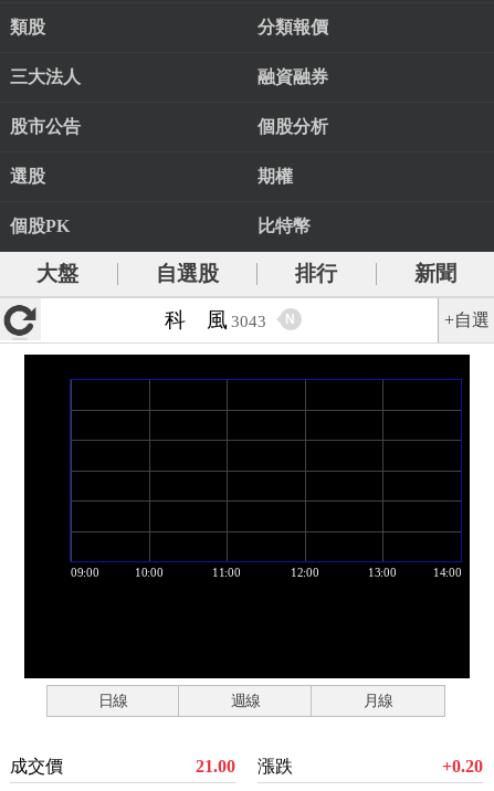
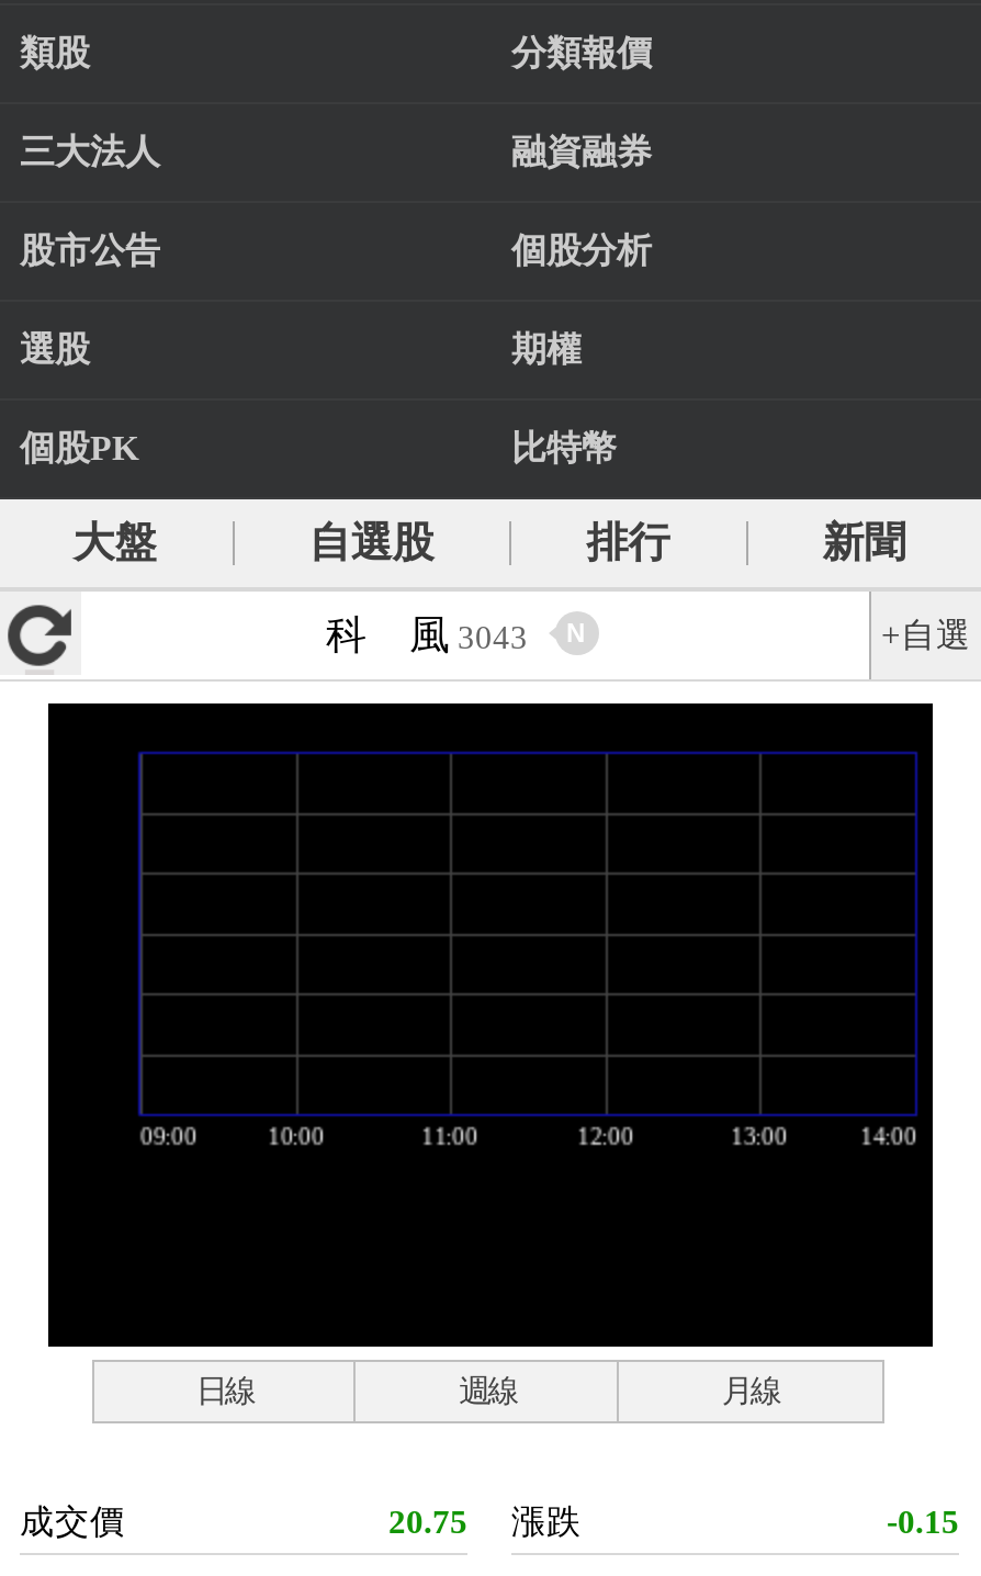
- 21.00 漲跌
+ 20.75 漲跌

- +0.20
+ -0.15
